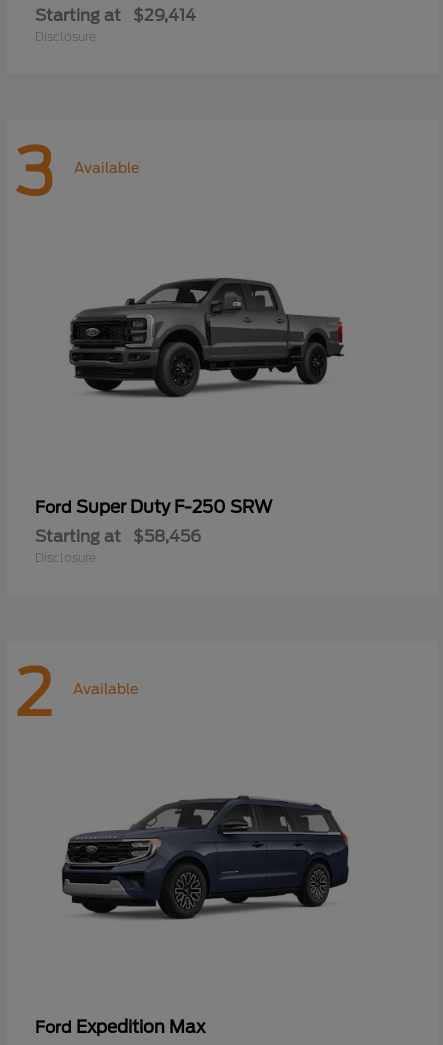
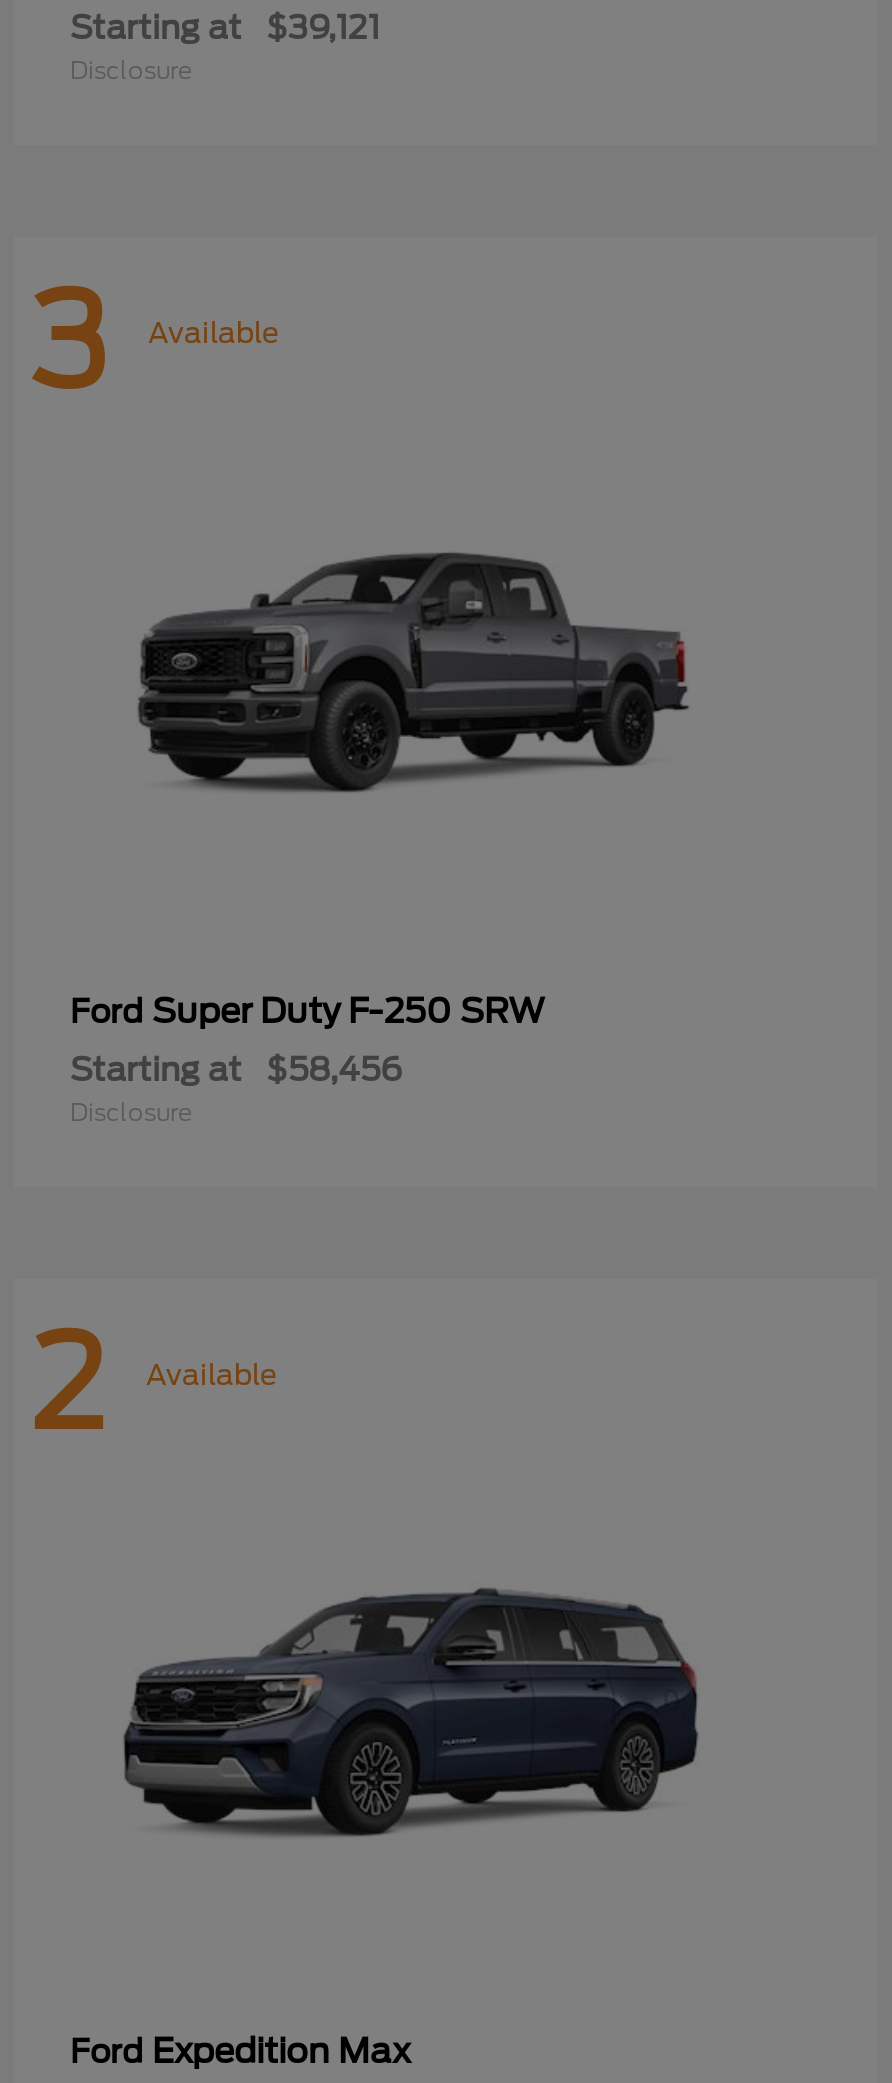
- Starting at $29,414
+ Starting at $39,121
